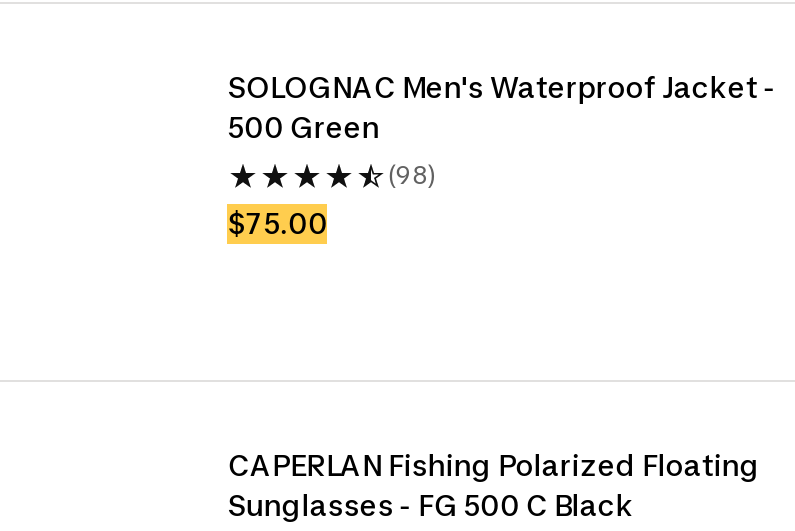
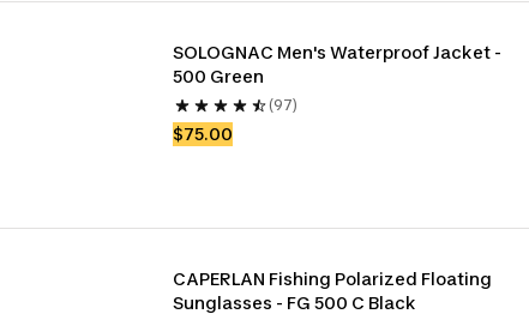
- (98)
+ (97)
